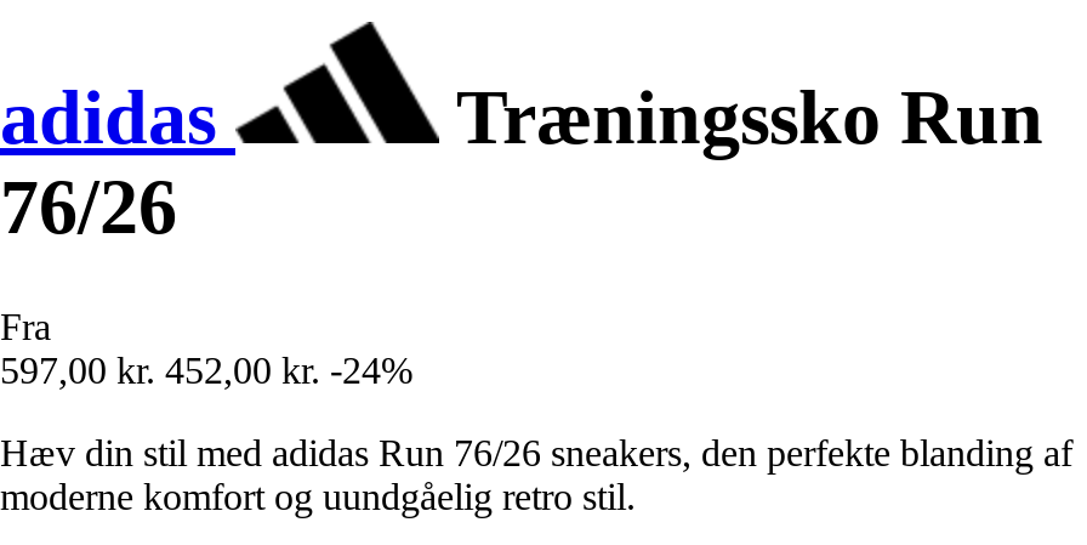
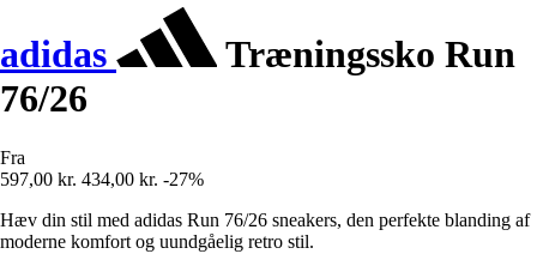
- 597,00 kr. 452,00 kr. -24%
+ 597,00 kr. 434,00 kr. -27%
